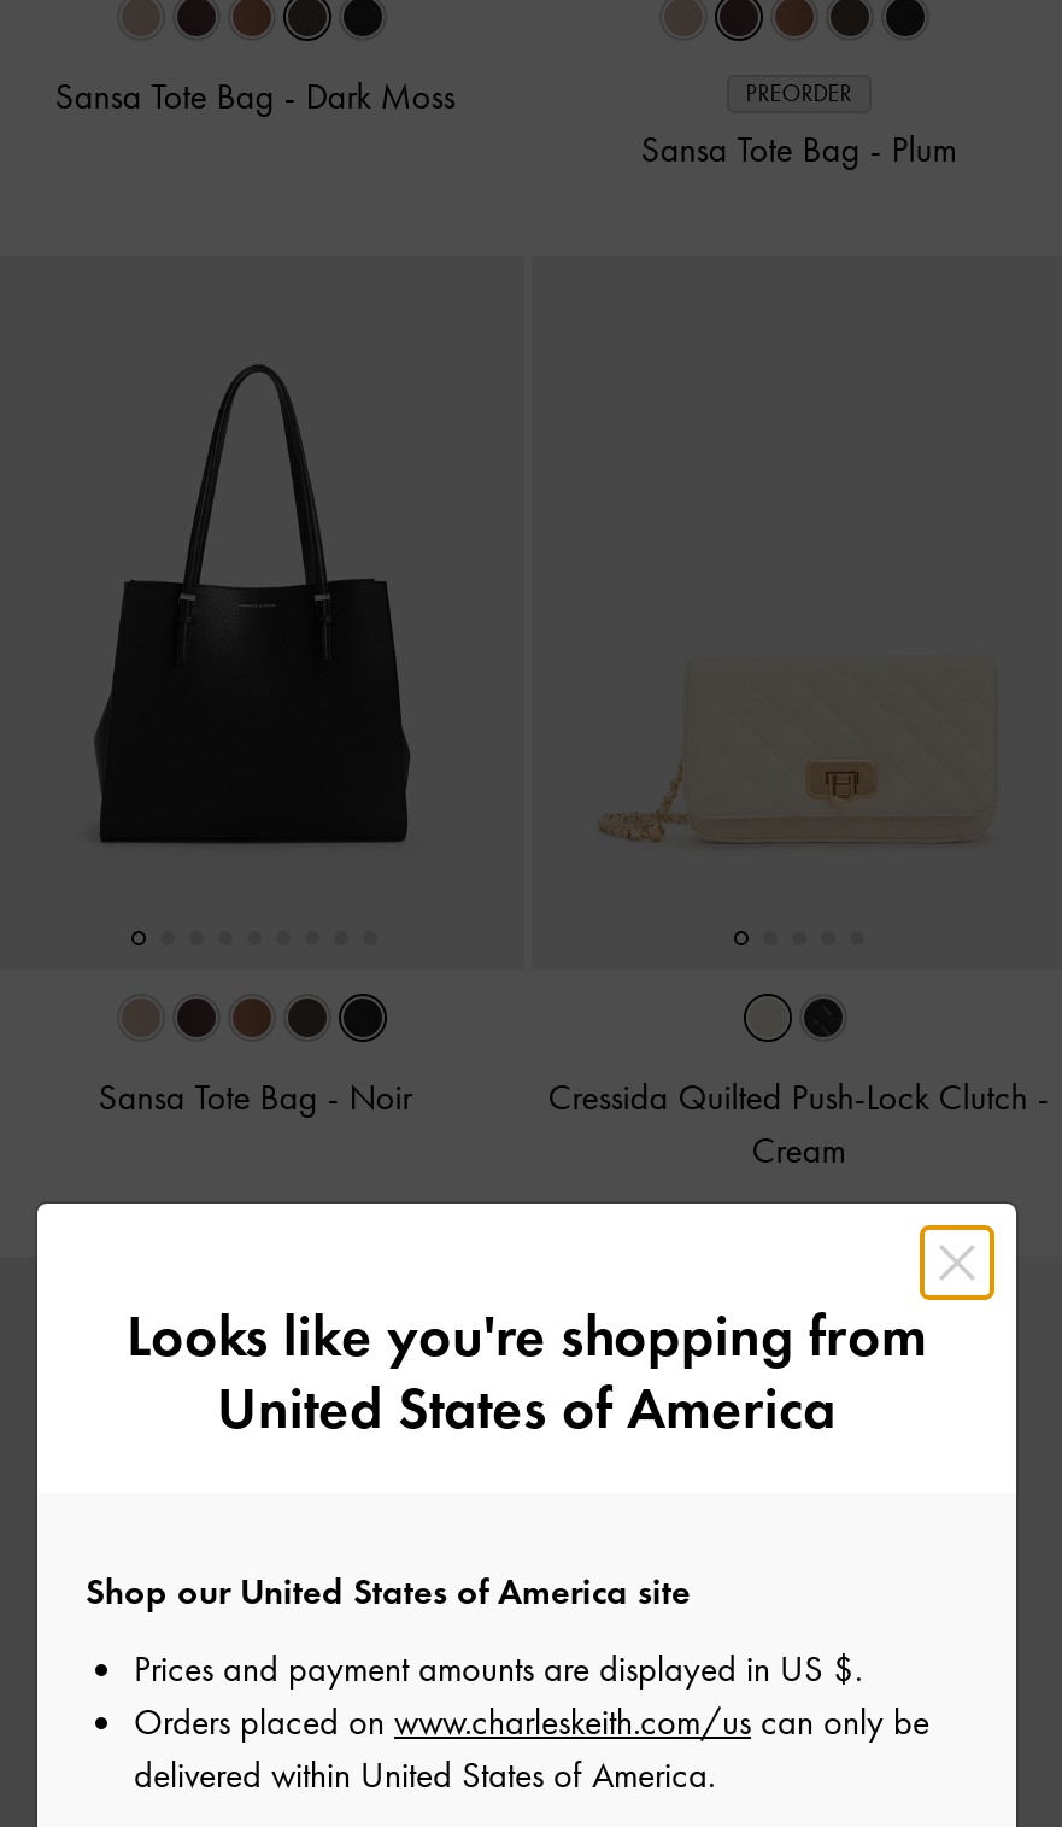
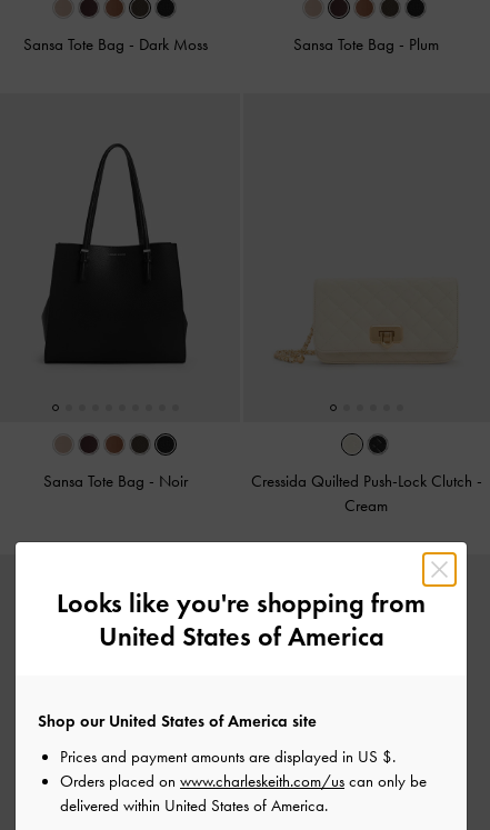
- PREORDER
